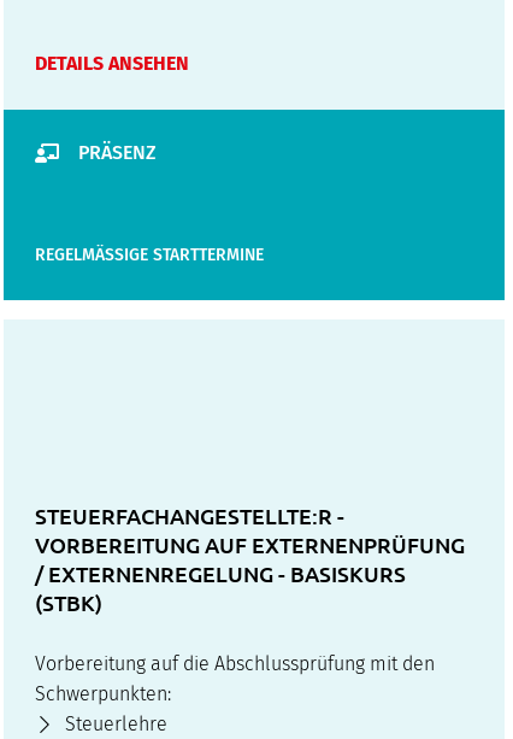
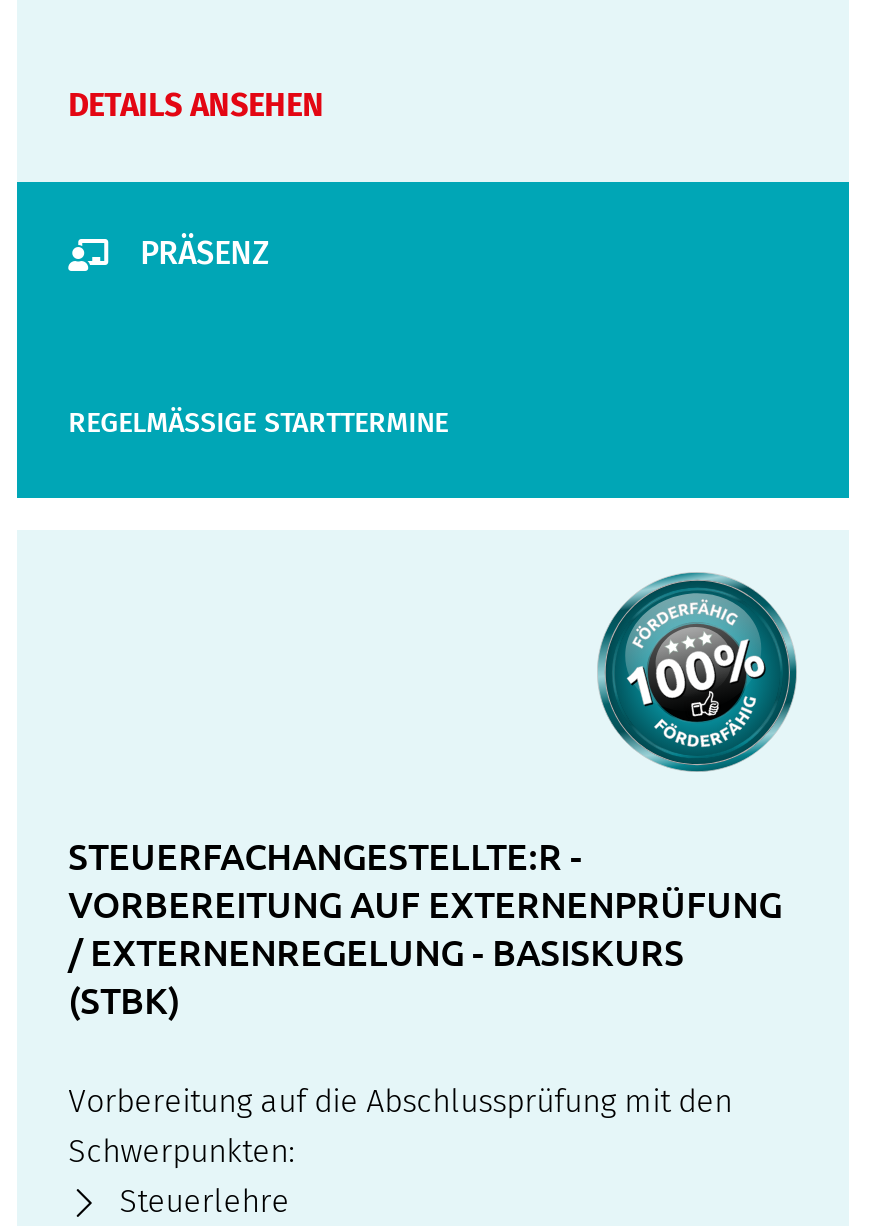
+ [image]
